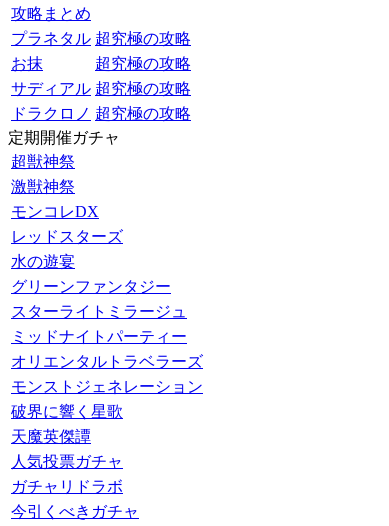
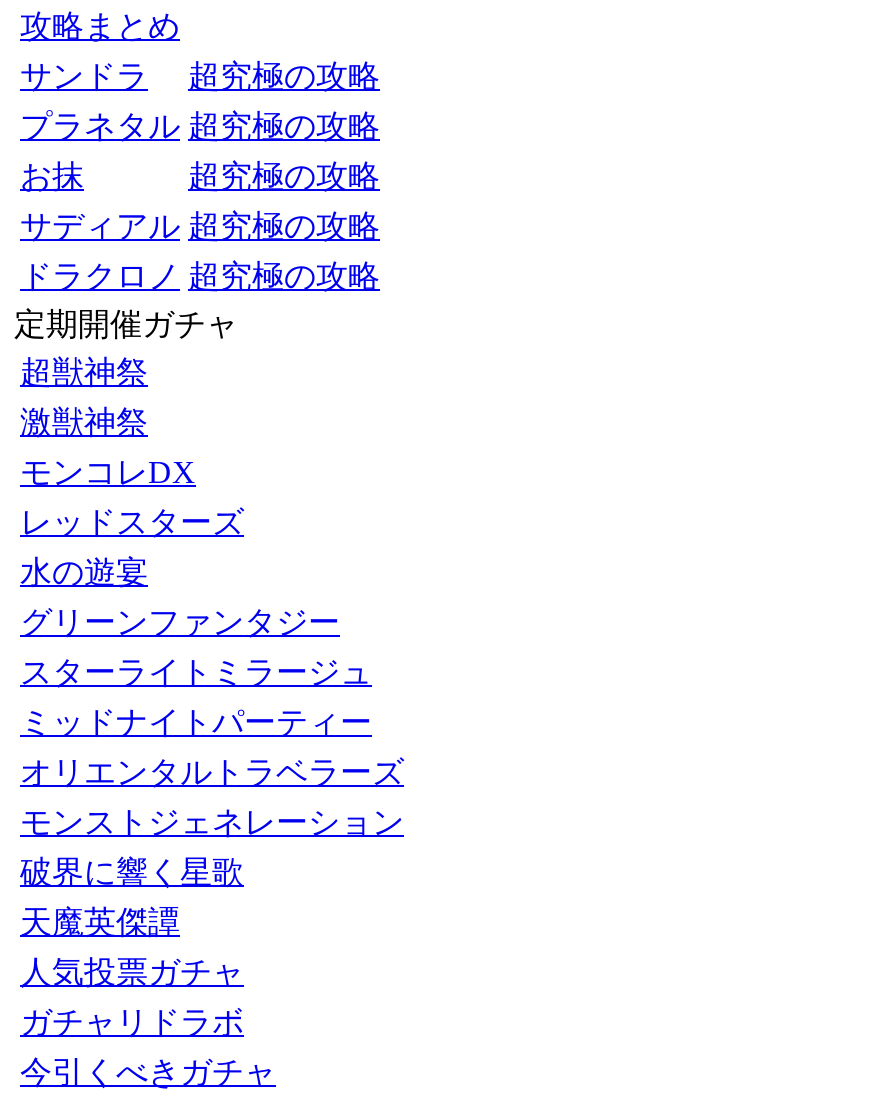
+ サンドラ
+ 超究極の攻略
